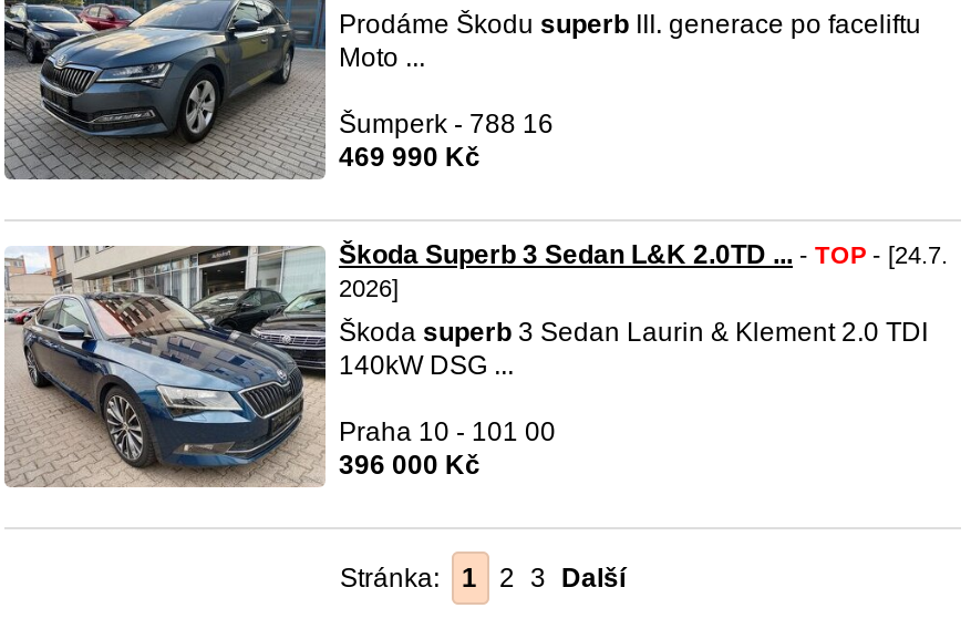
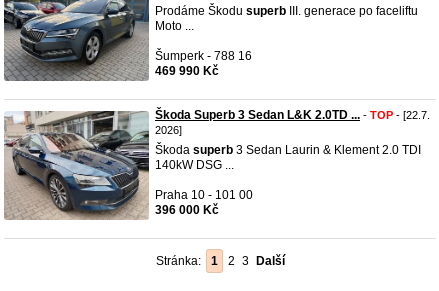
- Škoda Superb 3 Sedan L&K 2.0TD ... - TOP - [24.7.
+ Škoda Superb 3 Sedan L&K 2.0TD ... - TOP - [22.7.
